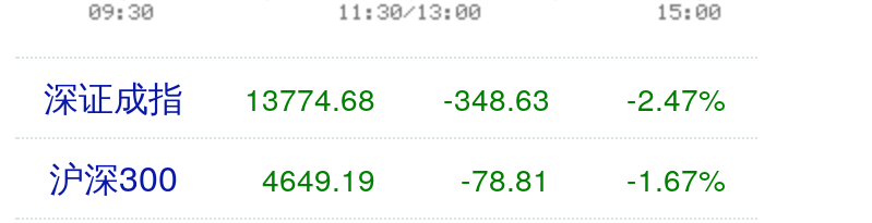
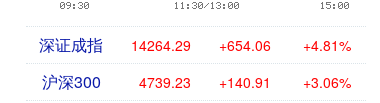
- 13774.68
+ 14264.29

- -348.63
+ +654.06

- -2.47%
+ +4.81%

- 4649.19
+ 4739.23

- -78.81
+ +140.91

- -1.67%
+ +3.06%
